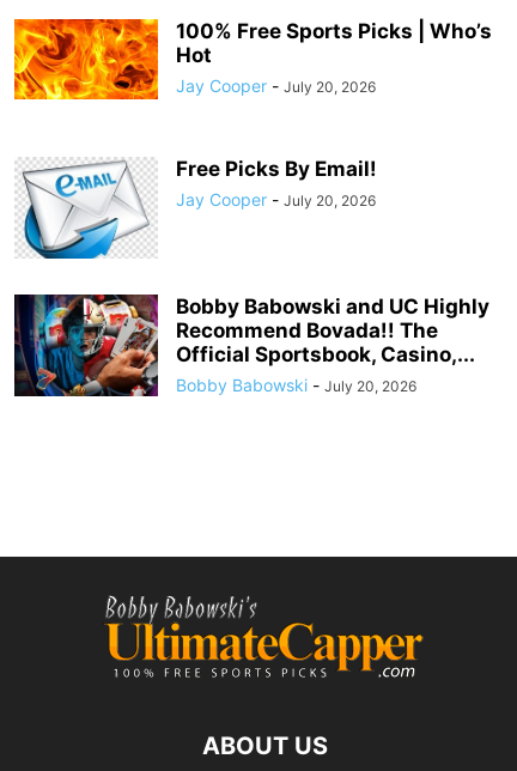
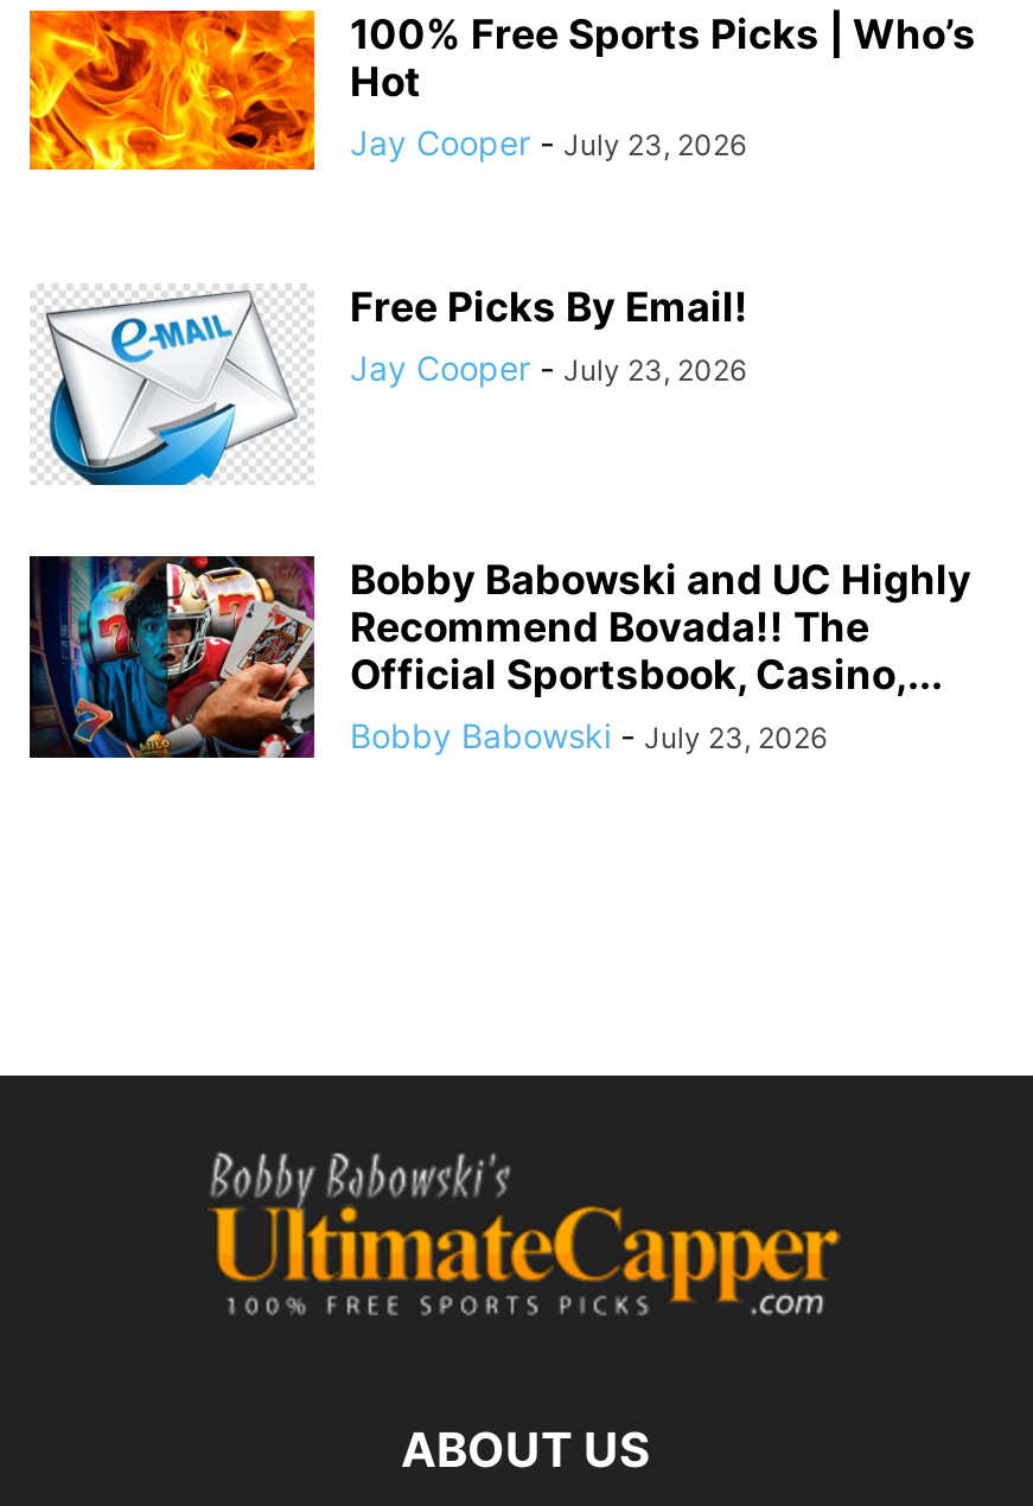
- Jay Cooper - July 20, 2026
+ Jay Cooper - July 23, 2026

- Jay Cooper - July 20, 2026
+ Jay Cooper - July 23, 2026

- Bobby Babowski - July 20, 2026
+ Bobby Babowski - July 23, 2026
